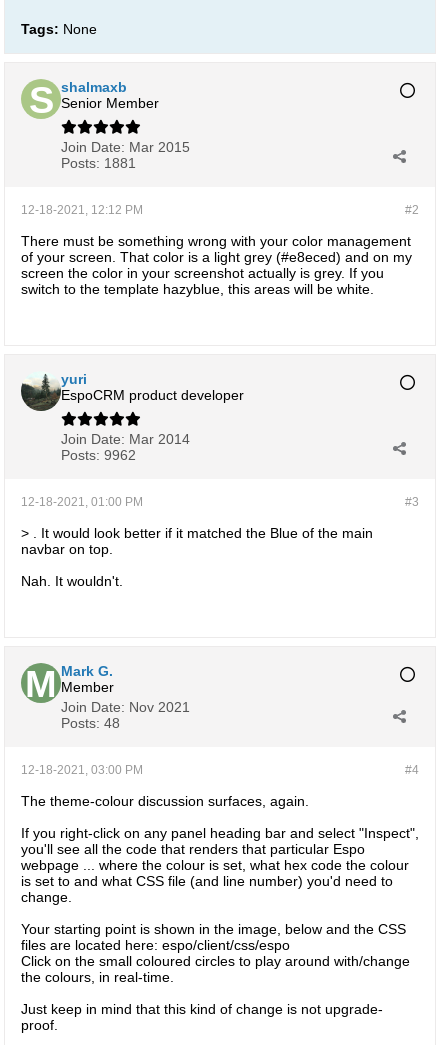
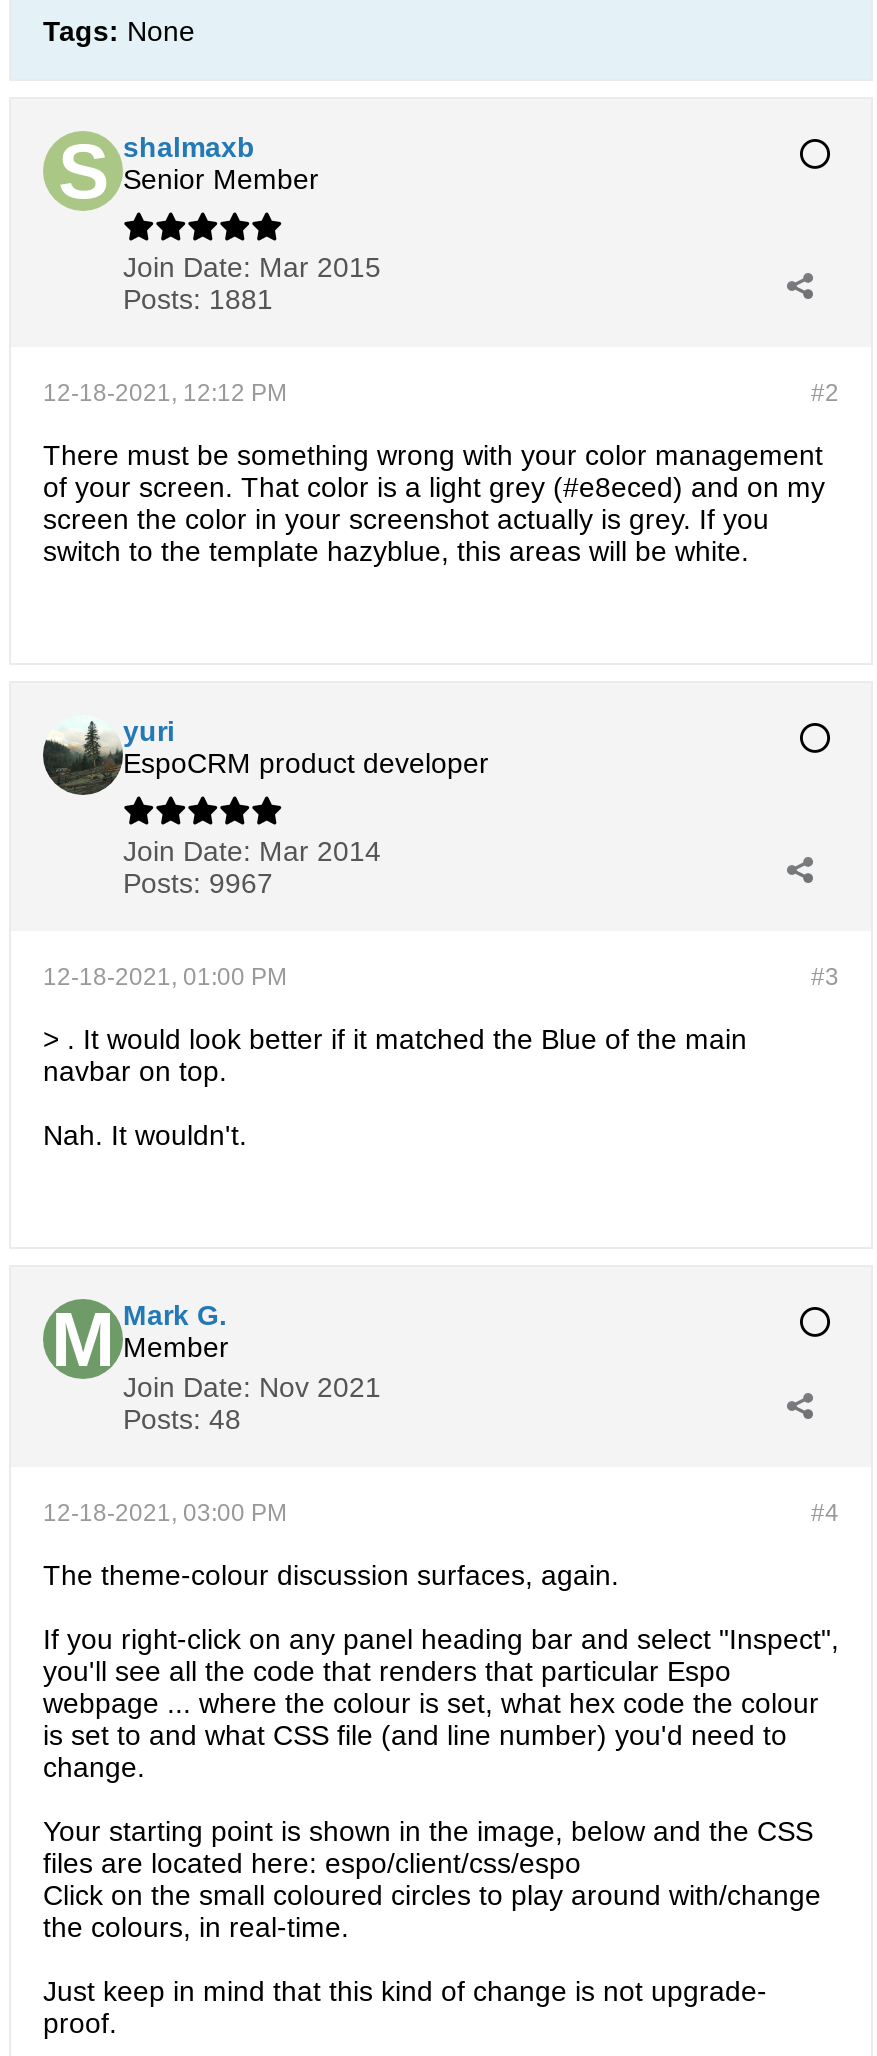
- Posts: 9962
+ Posts: 9967
